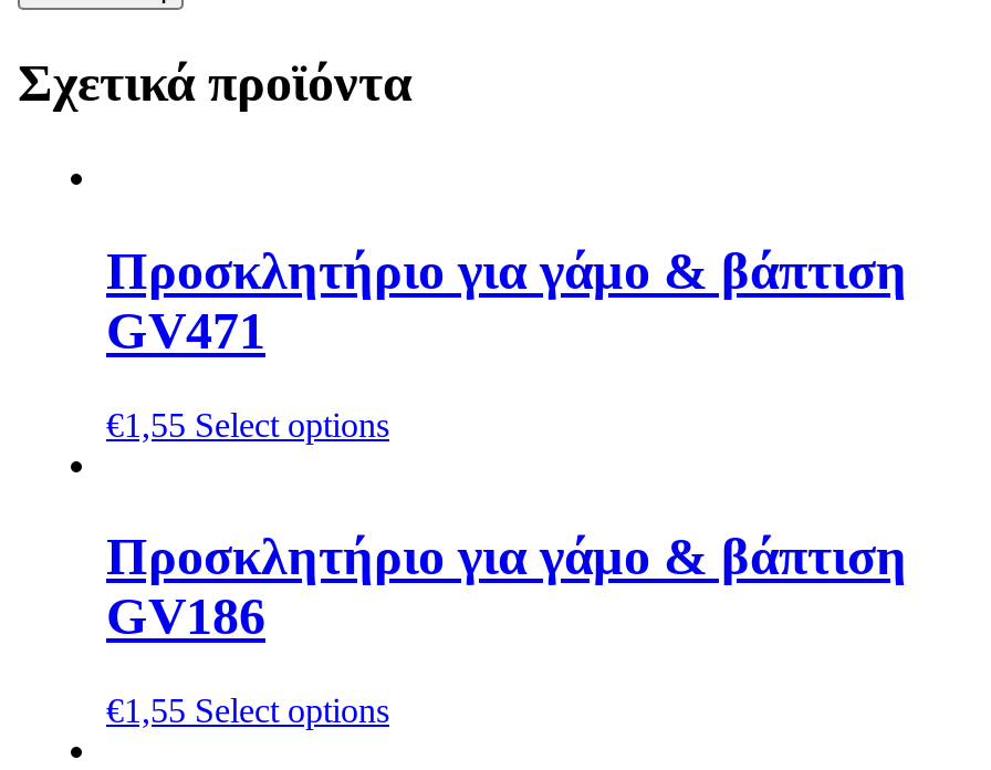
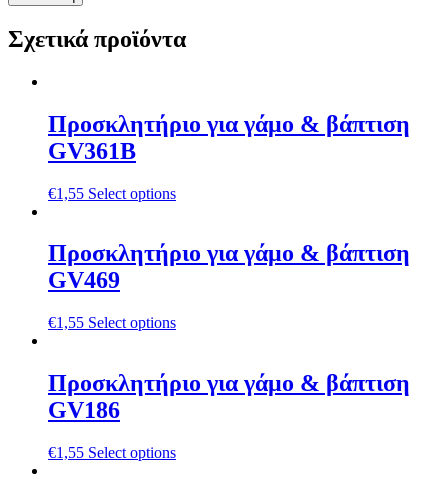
- GV471
+ GV361B
+ €1,55 Select options
+ Προσκλητήριο για γάμο & βάπτιση
+ GV469
